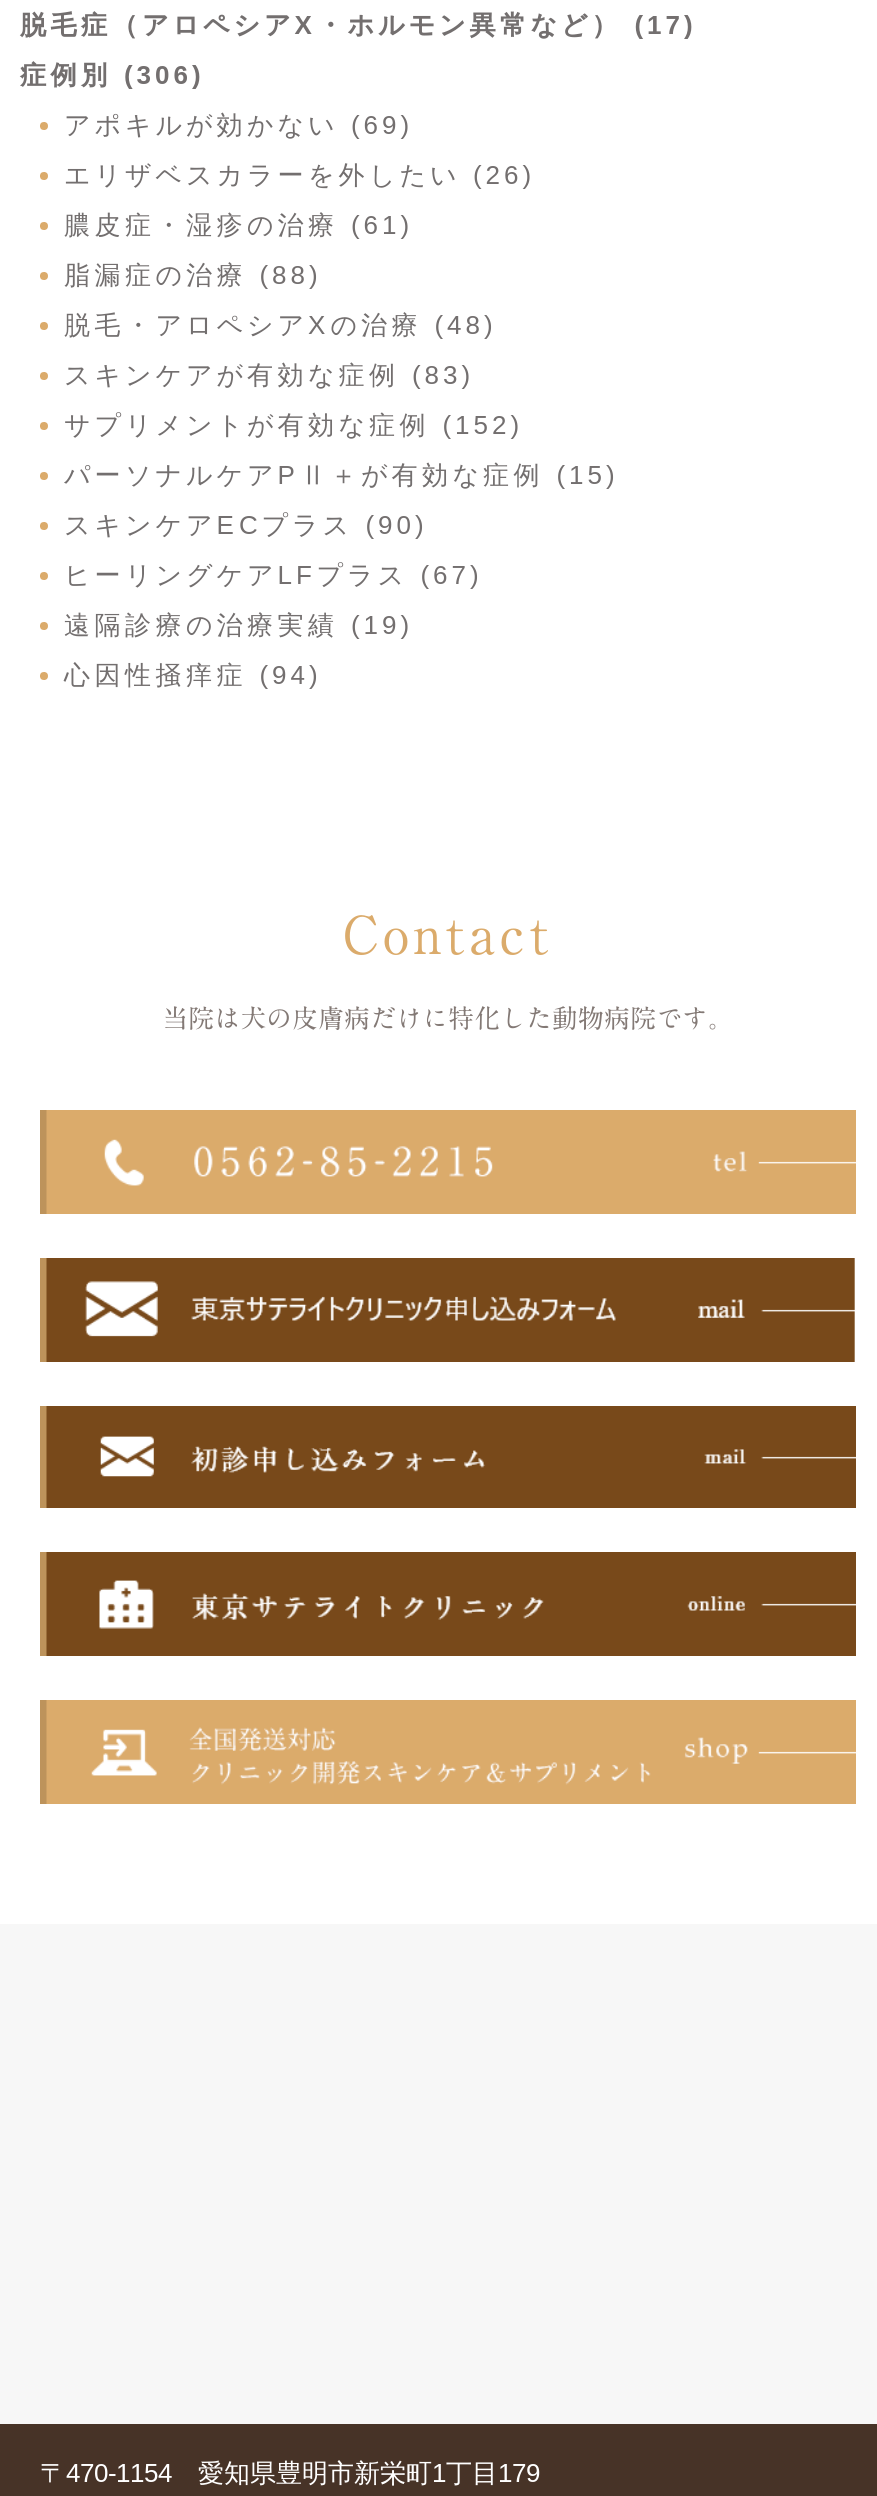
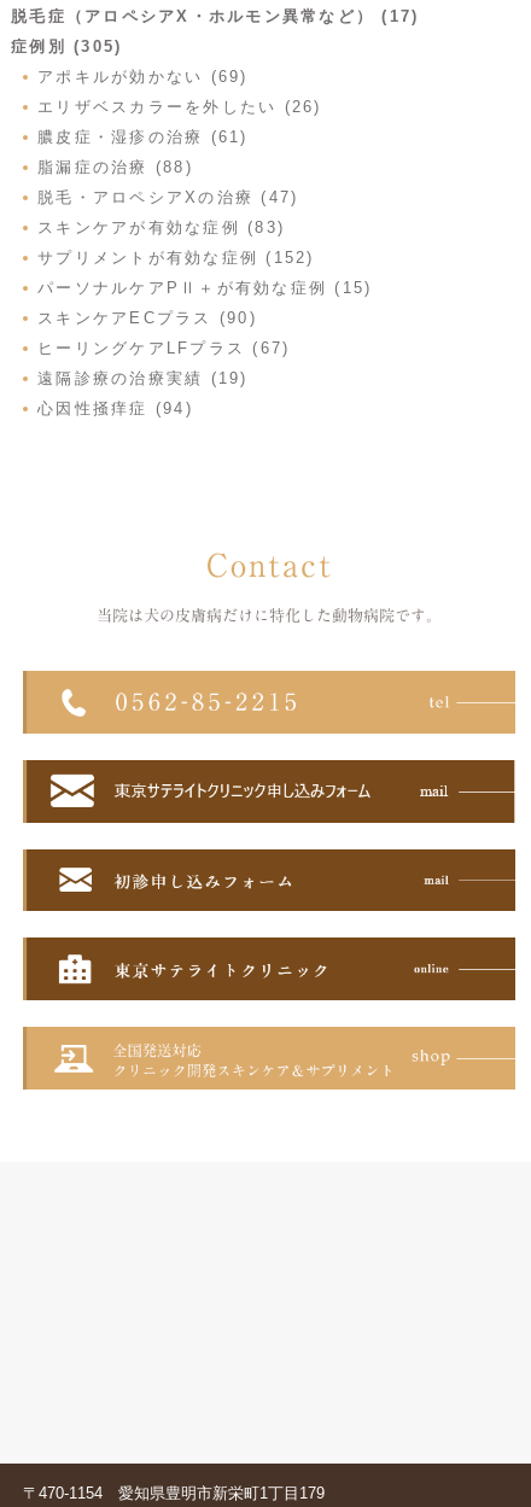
- 症例別 (306)
+ 症例別 (305)

- 脱毛・アロペシアXの治療 (48)
+ 脱毛・アロペシアXの治療 (47)
